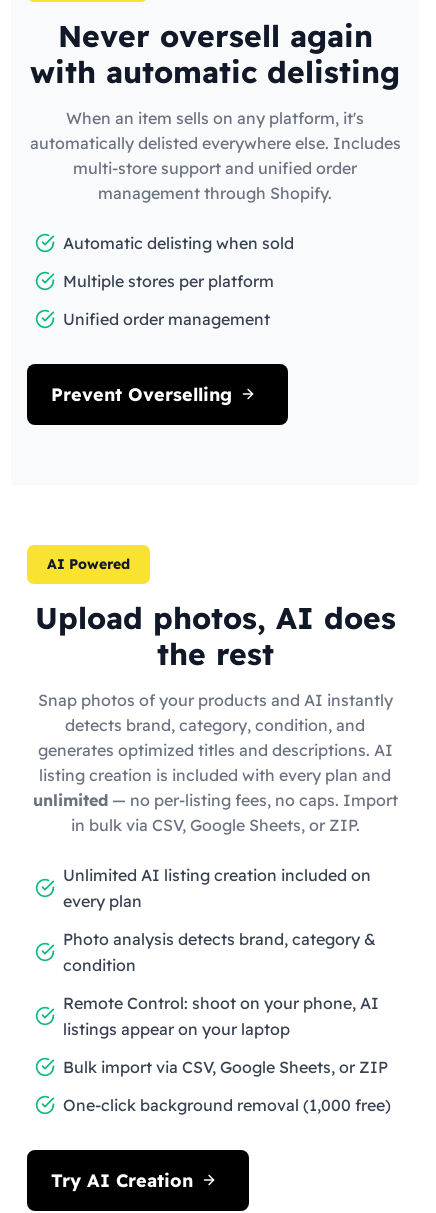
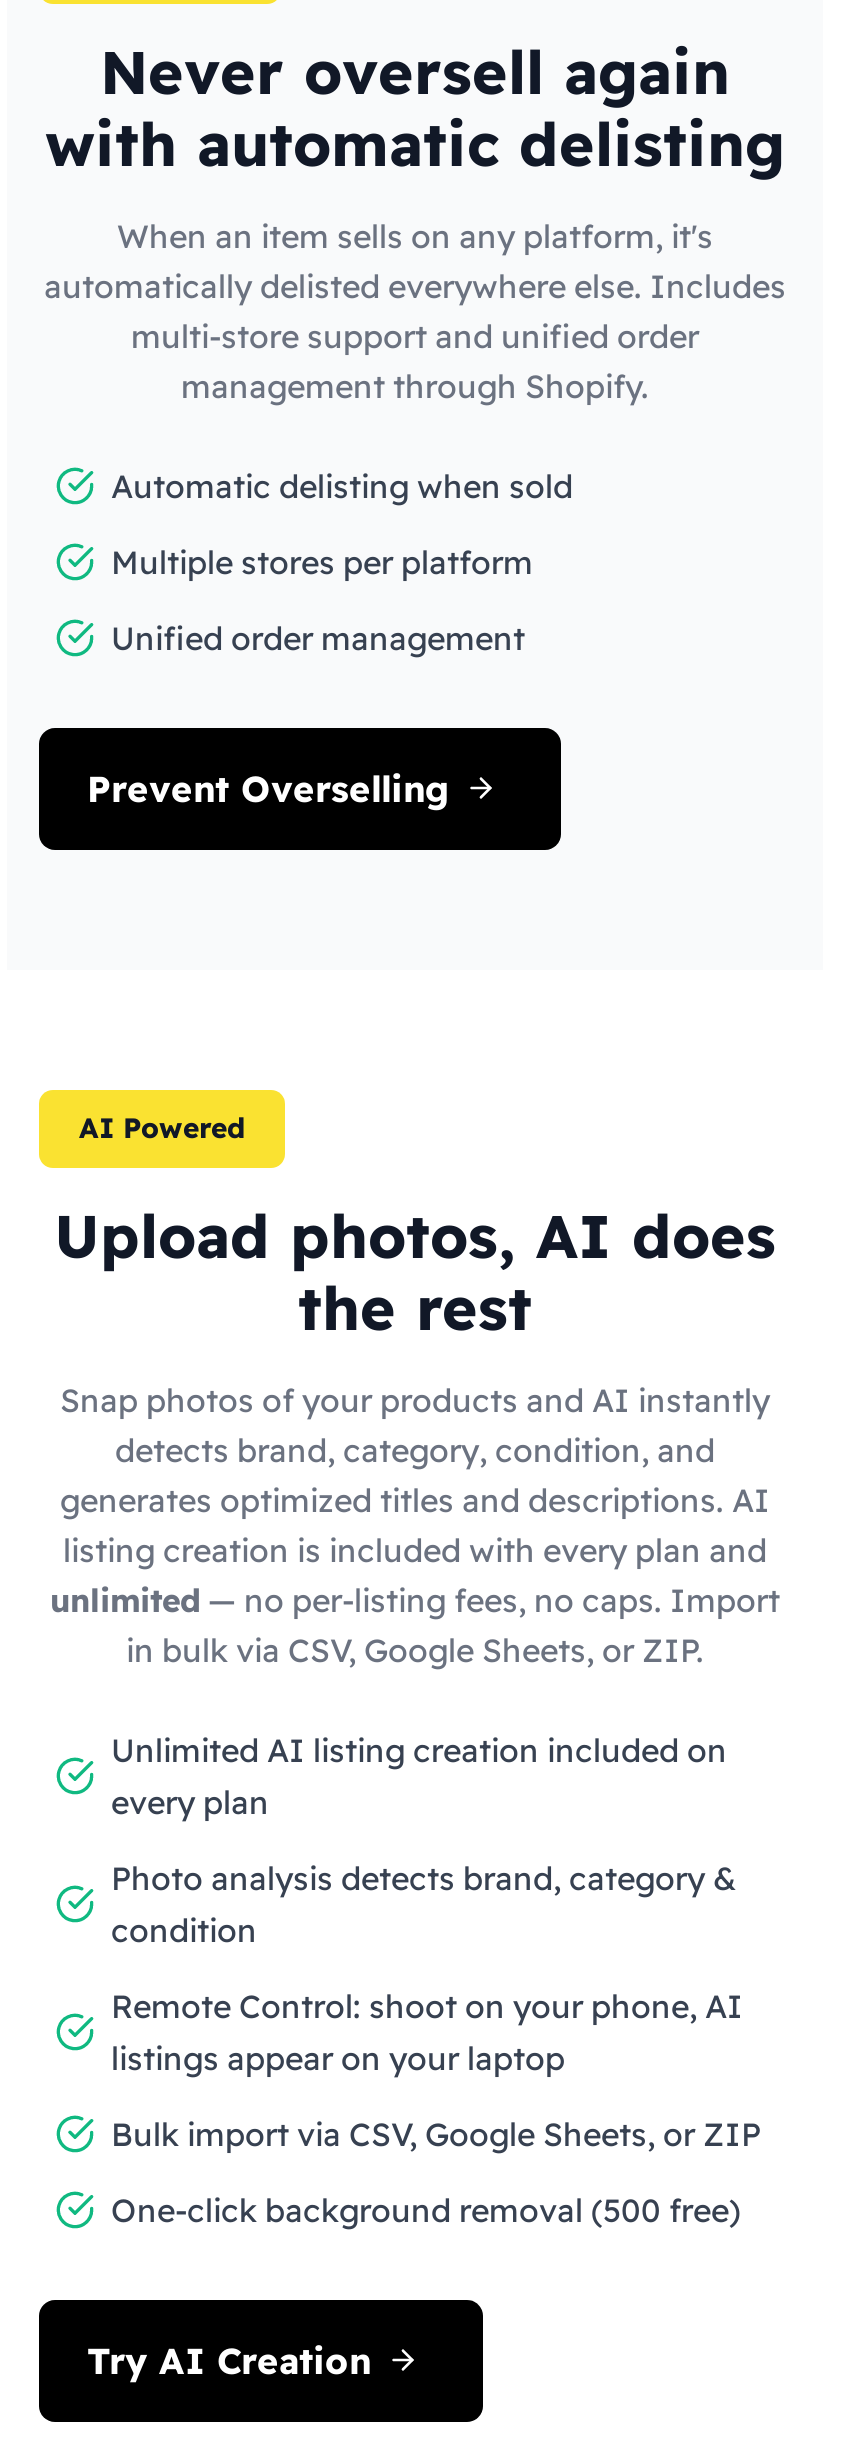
- One-click background removal (1,000 free)
+ One-click background removal (500 free)
